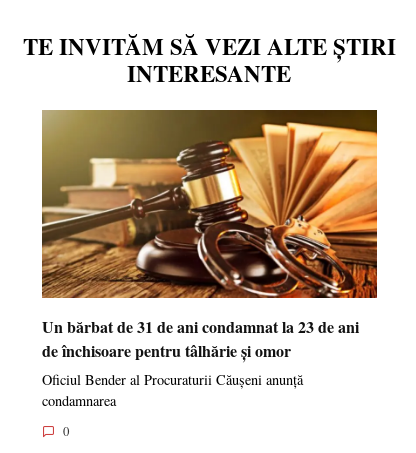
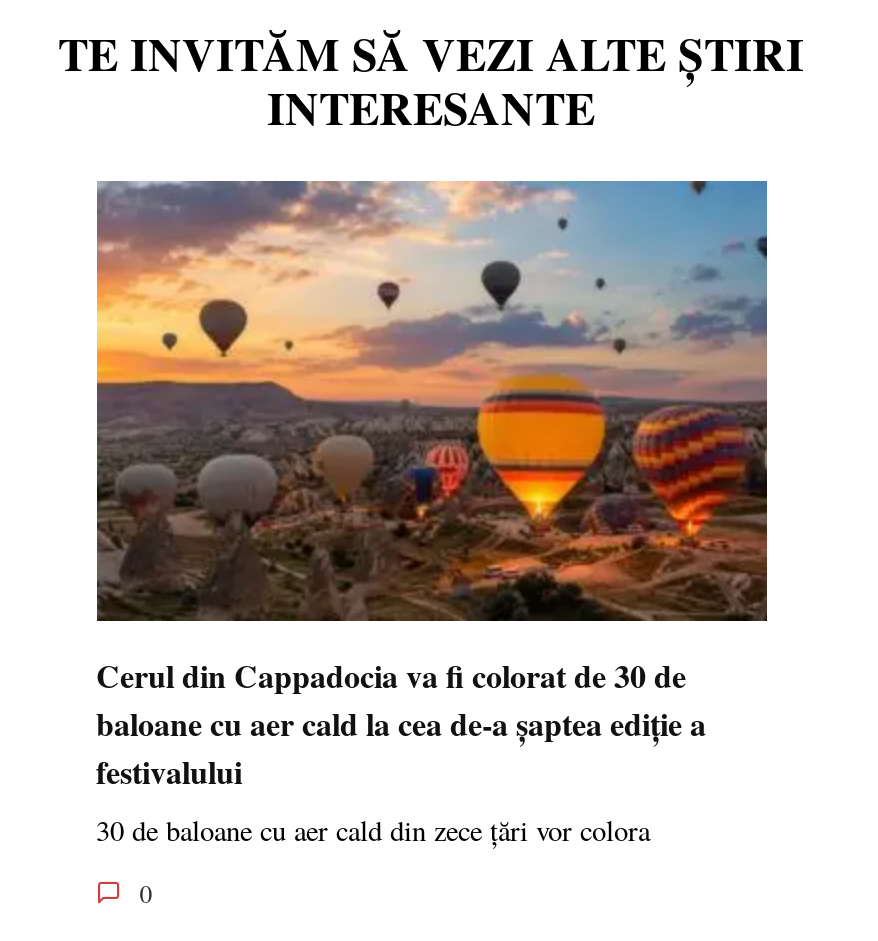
- [image]
- Un bărbat de 31 de ani condamnat la 23 de ani
- de închisoare pentru tâlhărie și omor
- Oficiul Bender al Procuraturii Căușeni anunță
- condamnarea
+ [image]
+ Cerul din Cappadocia va fi colorat de 30 de
+ baloane cu aer cald la cea de-a șaptea ediție a
+ festivalului
+ 30 de baloane cu aer cald din zece țări vor colora
